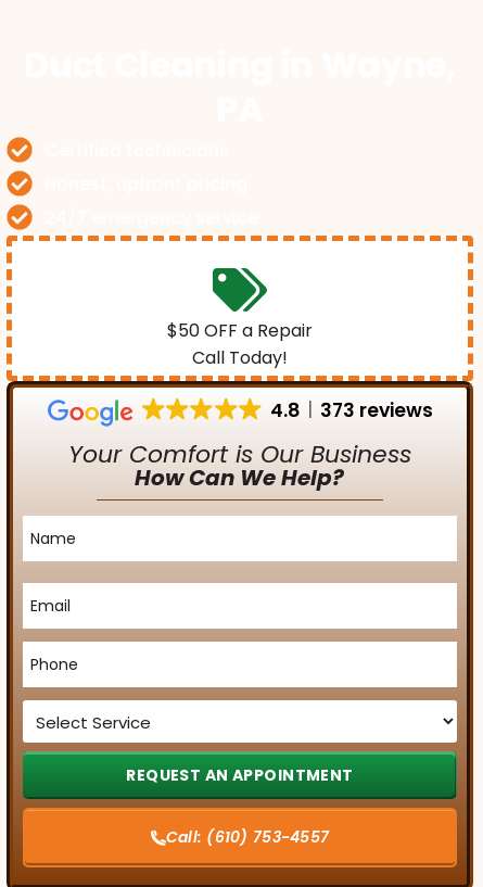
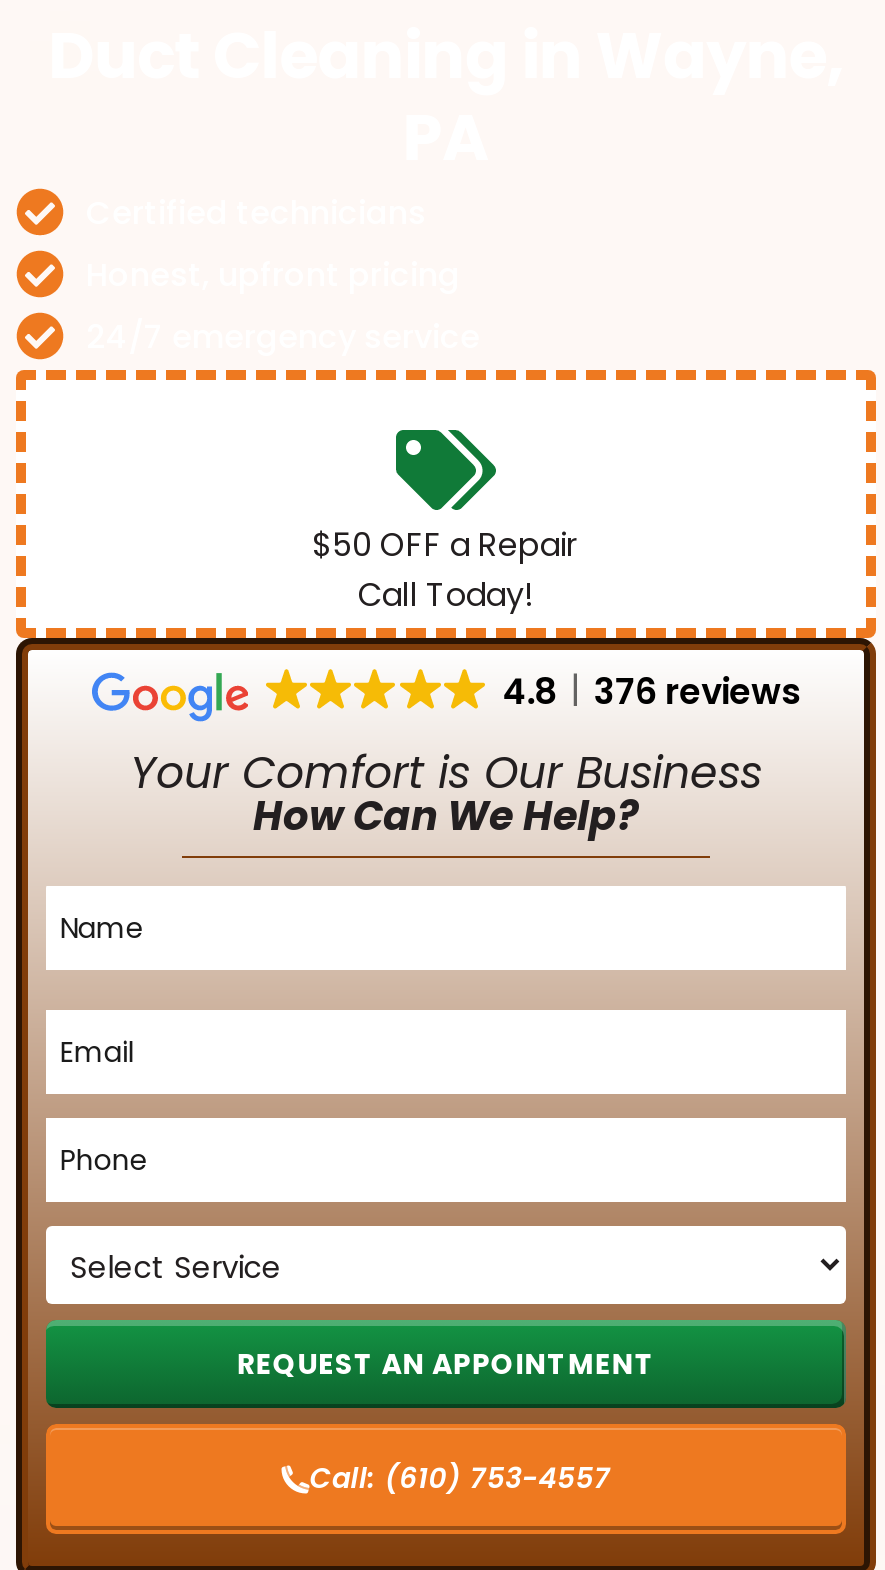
- 4.8 373 reviews
+ 4.8 376 reviews
